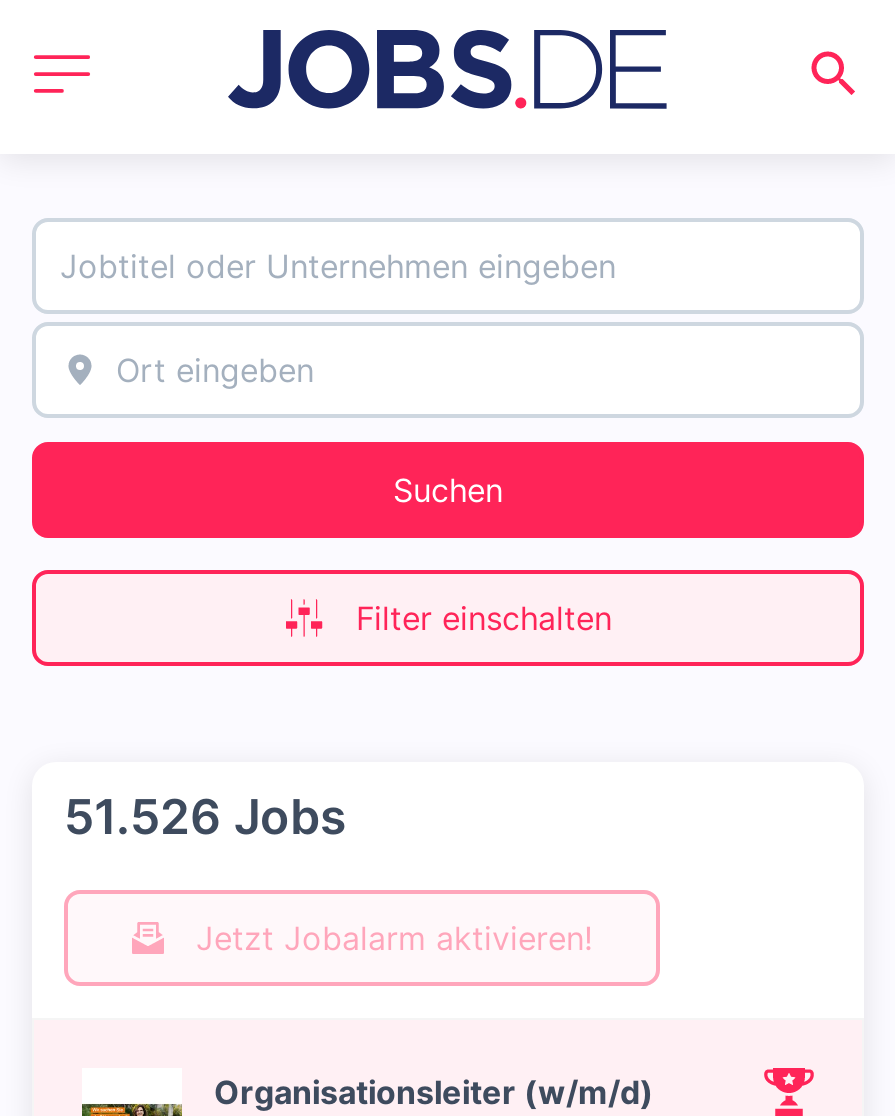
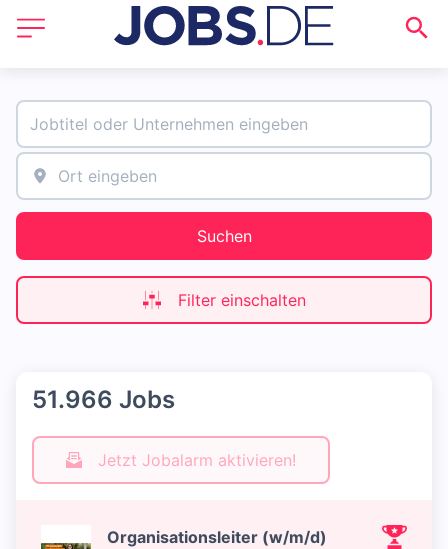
- 51.526 Jobs
+ 51.966 Jobs
